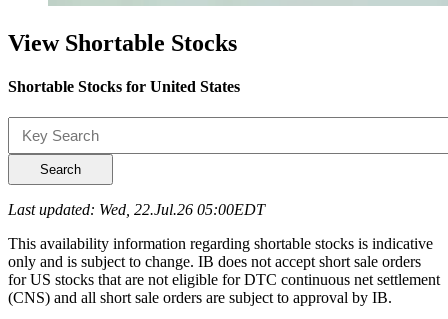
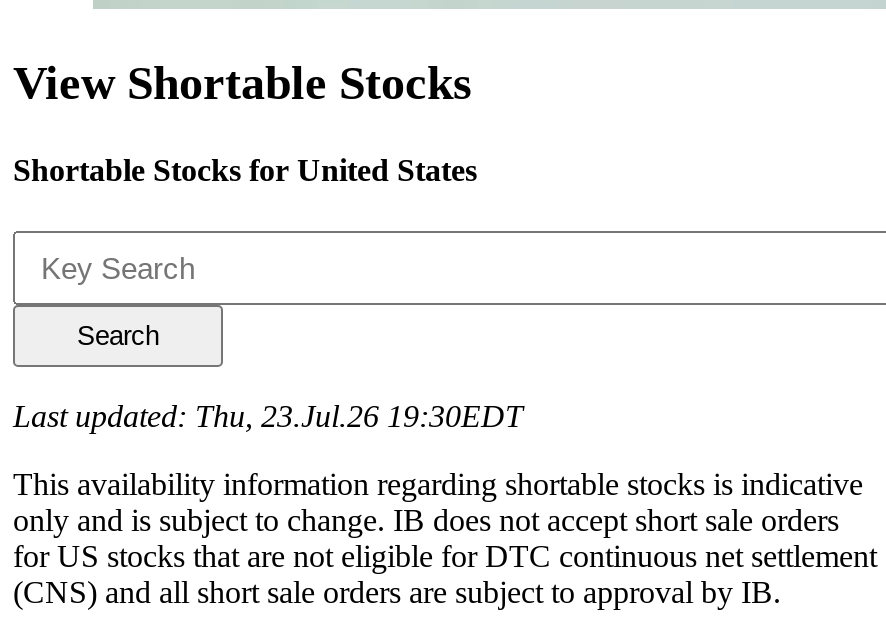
- Last updated: Wed, 22.Jul.26 05:00EDT
+ Last updated: Thu, 23.Jul.26 19:30EDT
